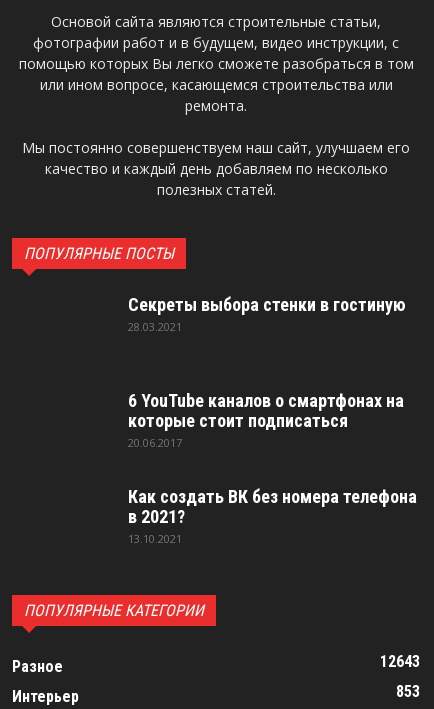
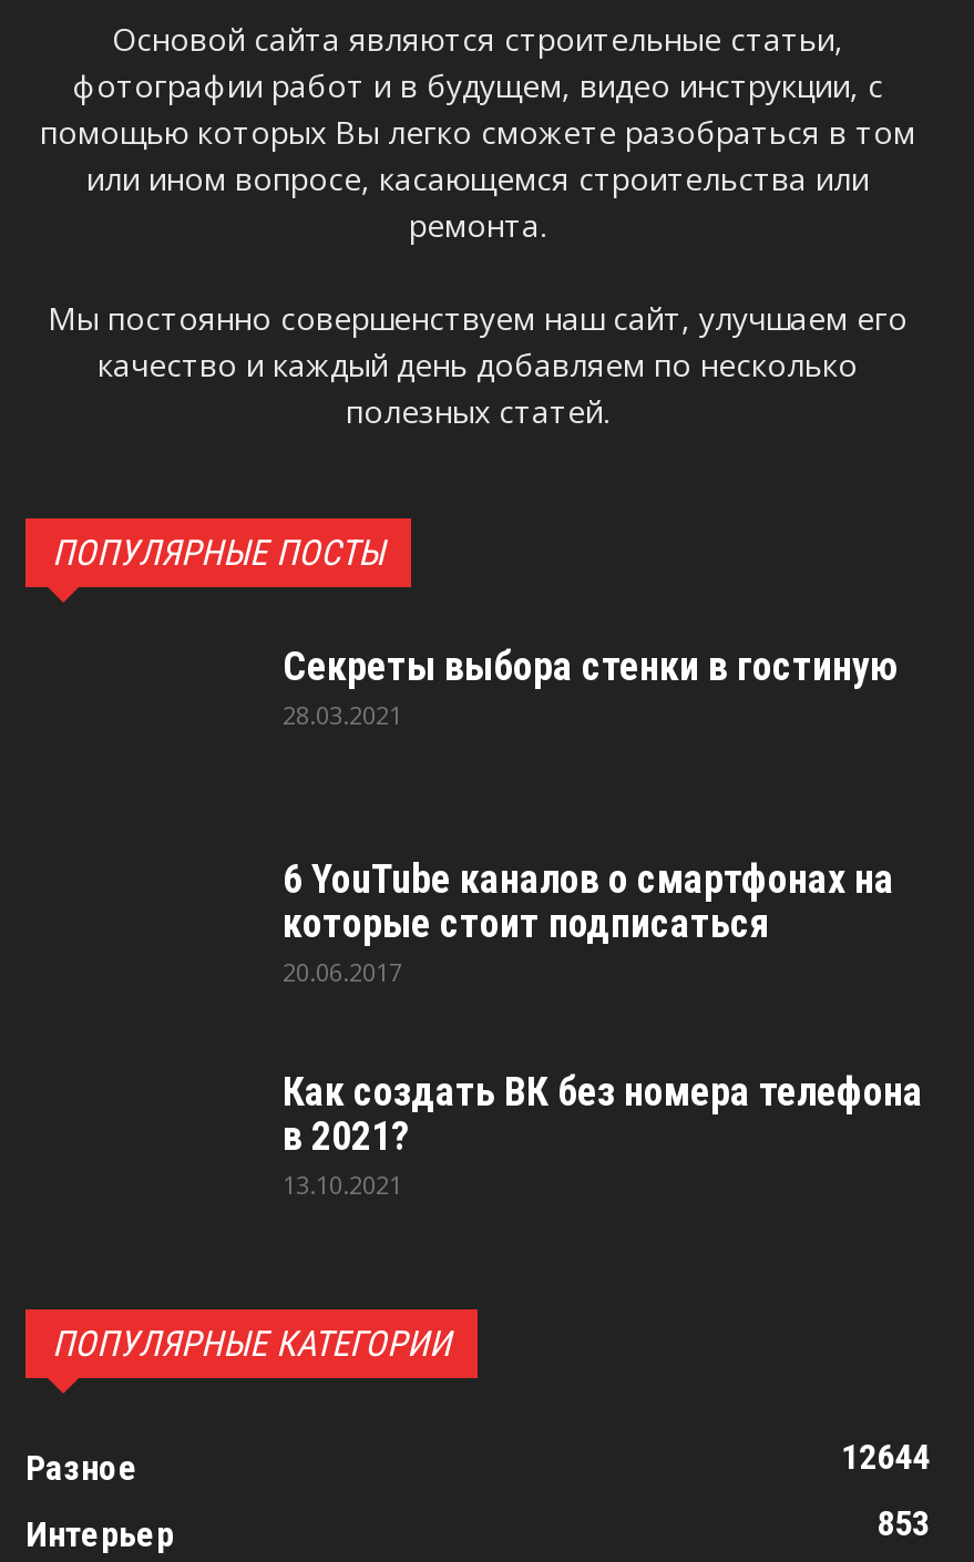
- 12643
+ 12644
